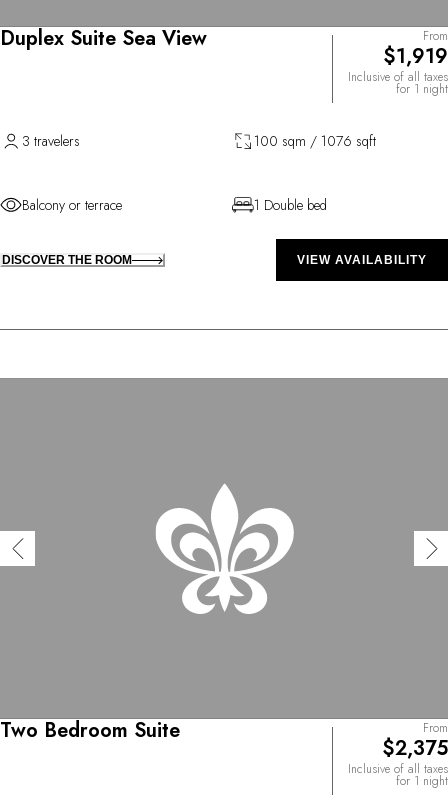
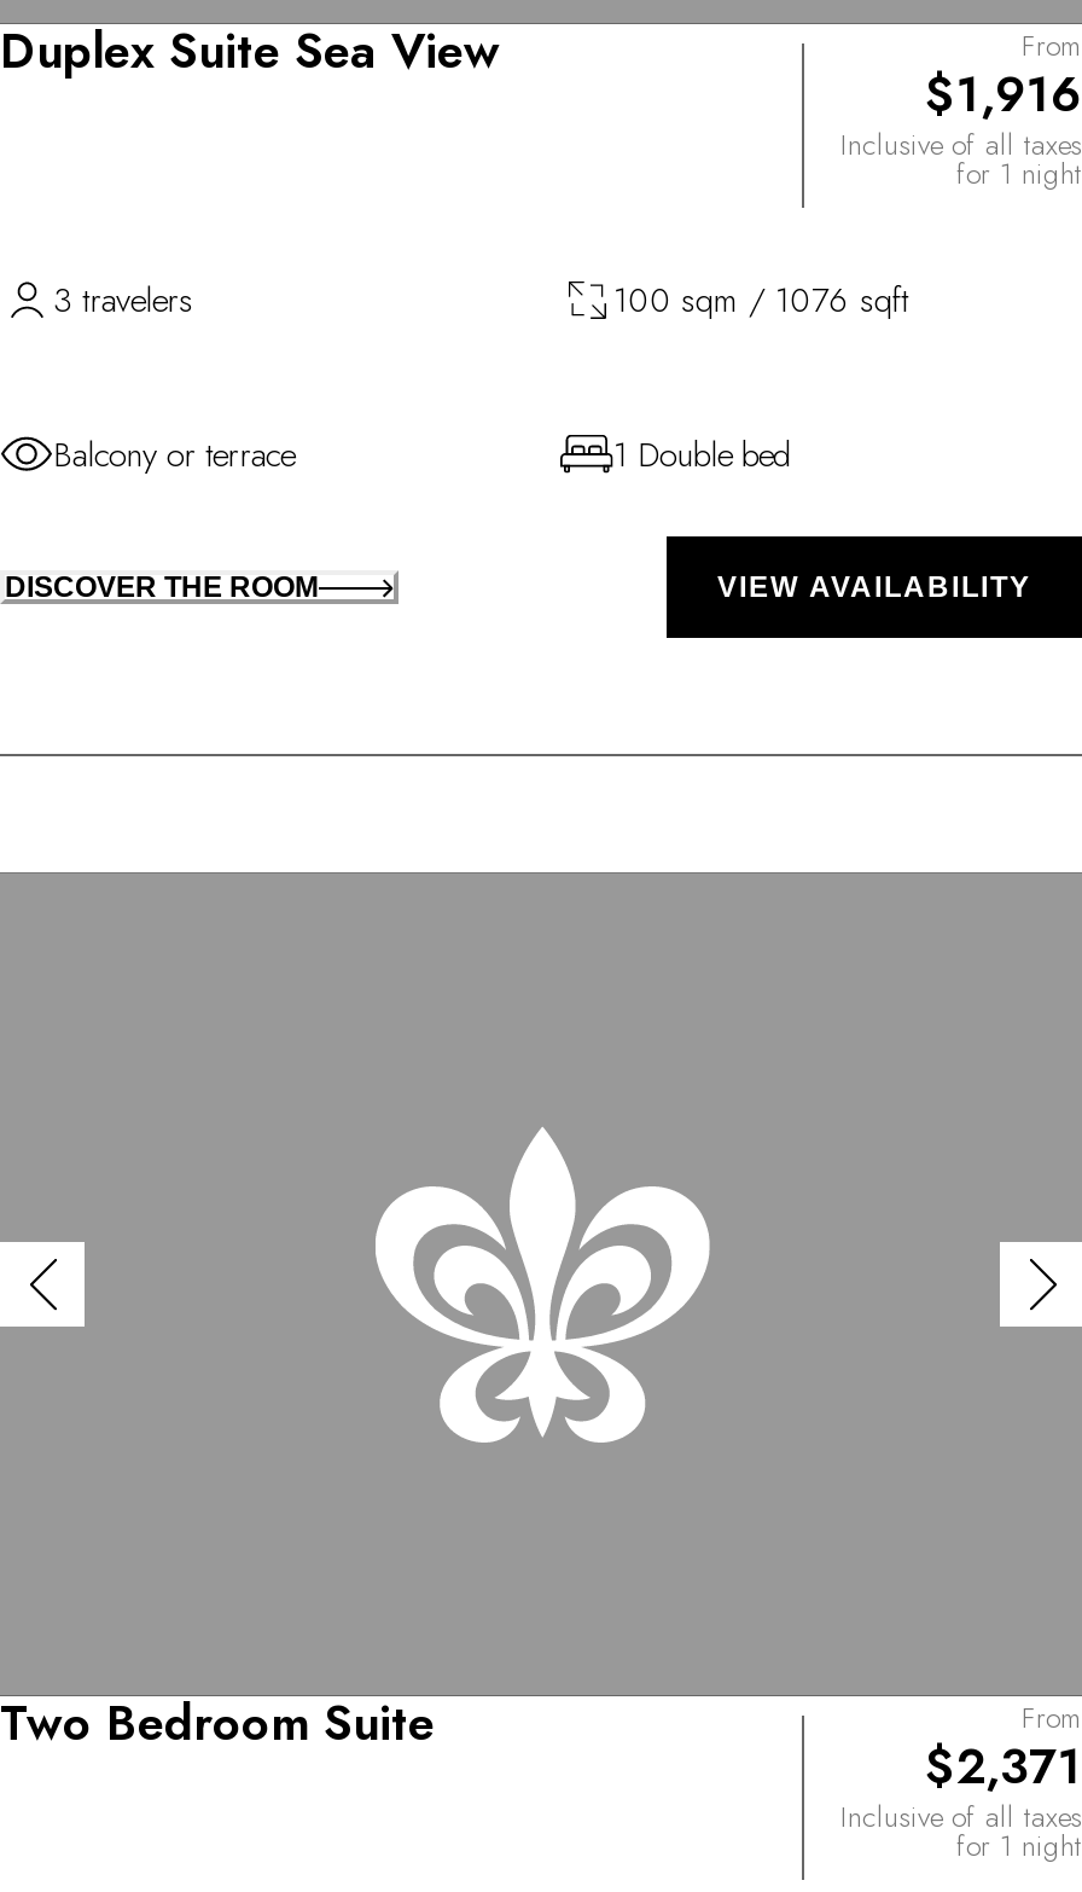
- $1,919
+ $1,916

- $2,375
+ $2,371
